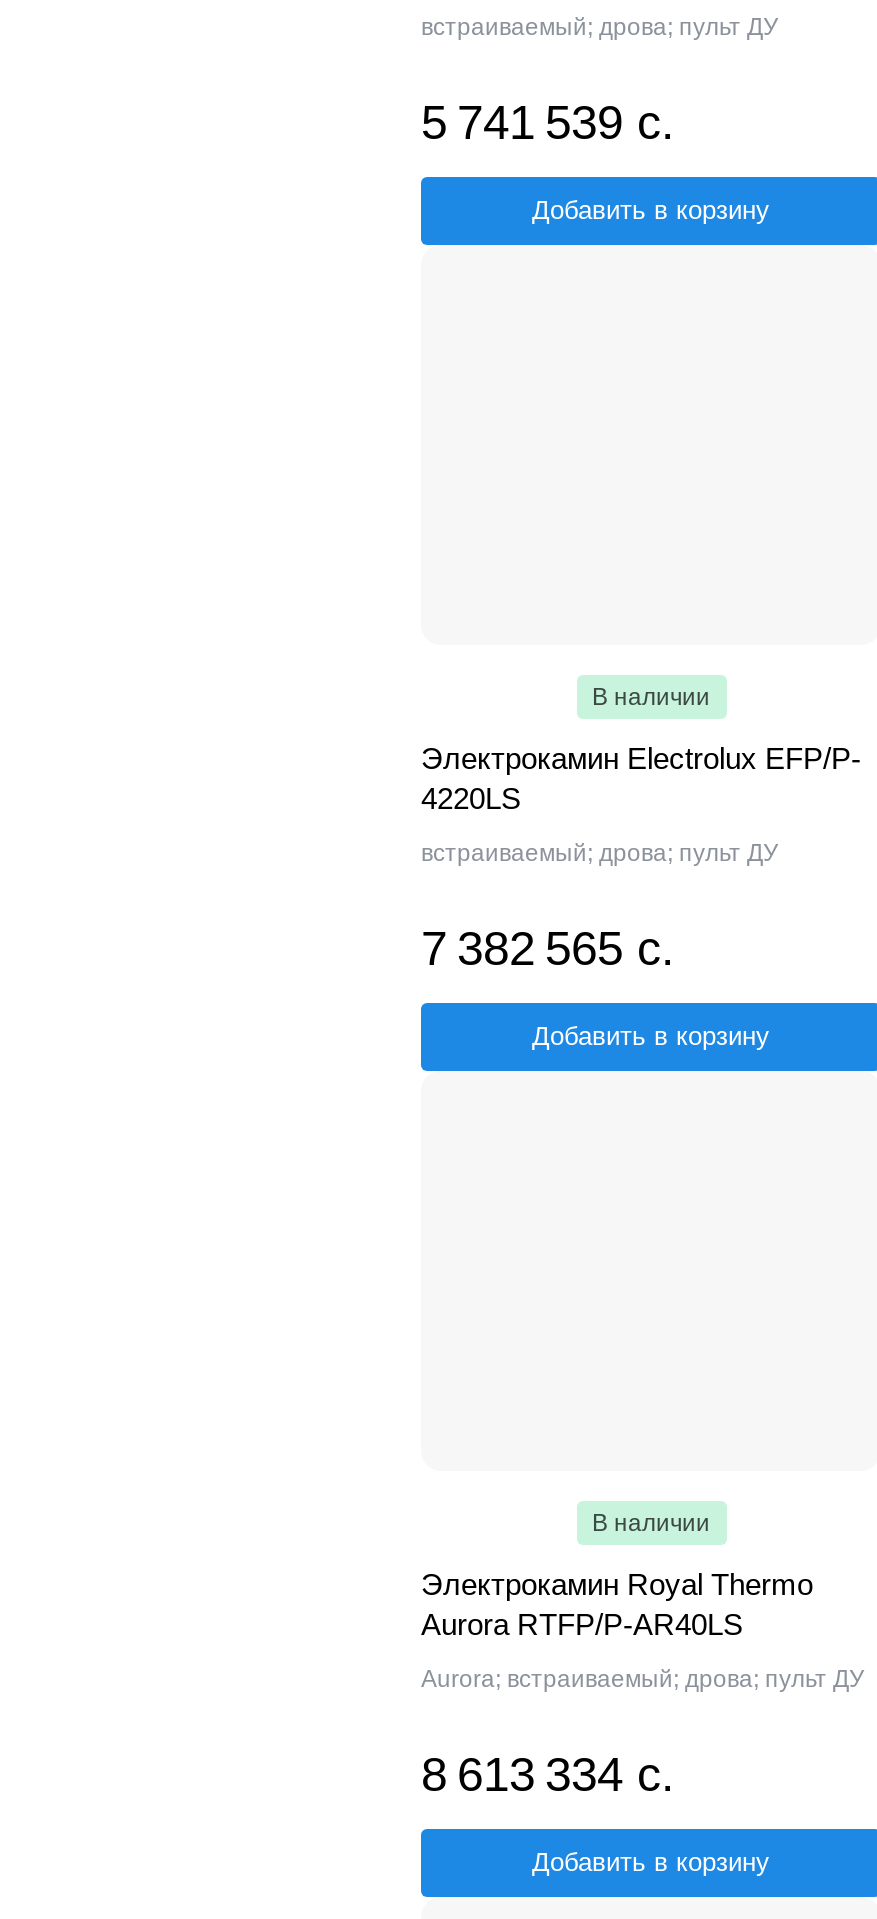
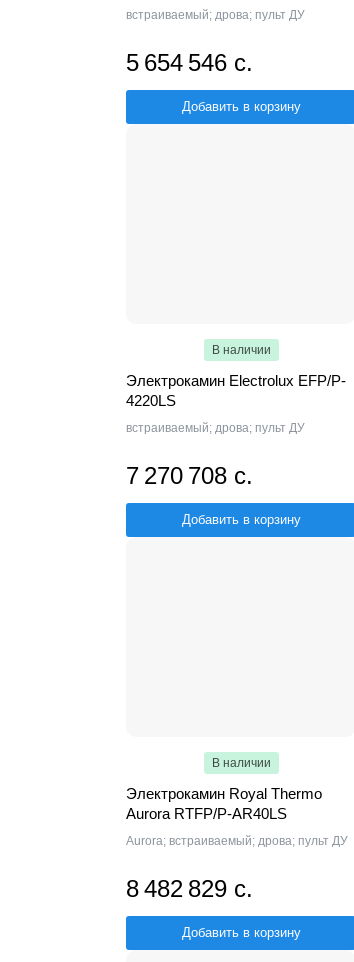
- 5 741 539 с.
+ 5 654 546 с.

- 7 382 565 с.
+ 7 270 708 с.

- 8 613 334 с.
+ 8 482 829 с.
